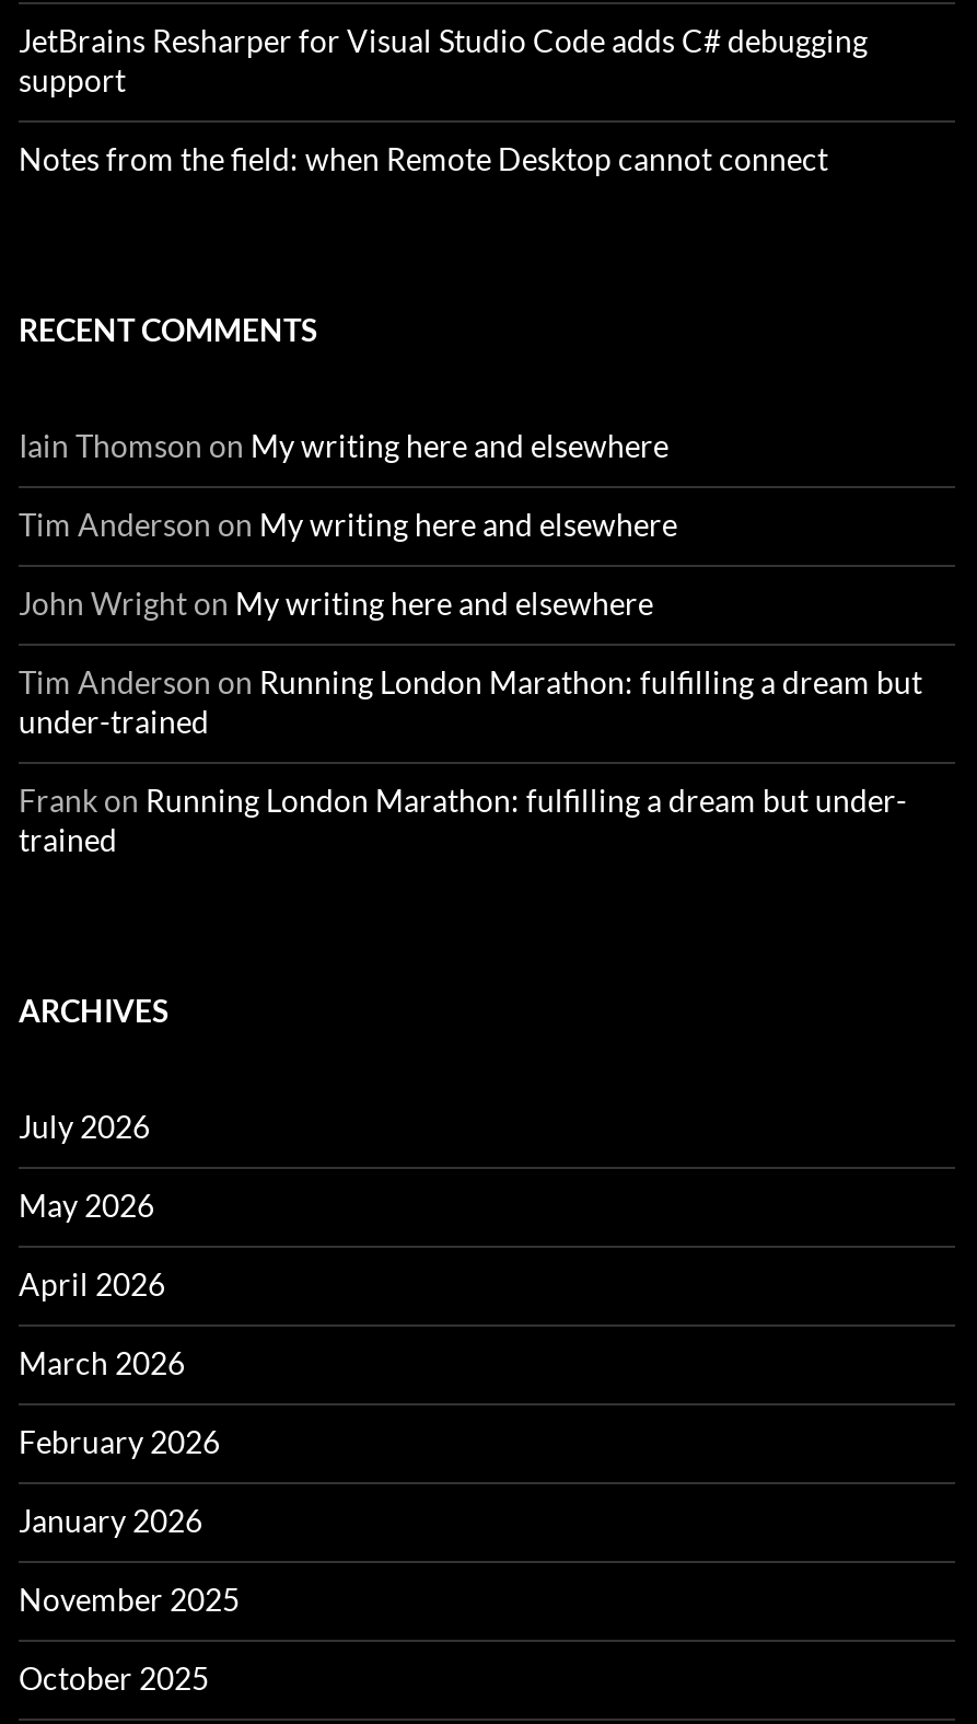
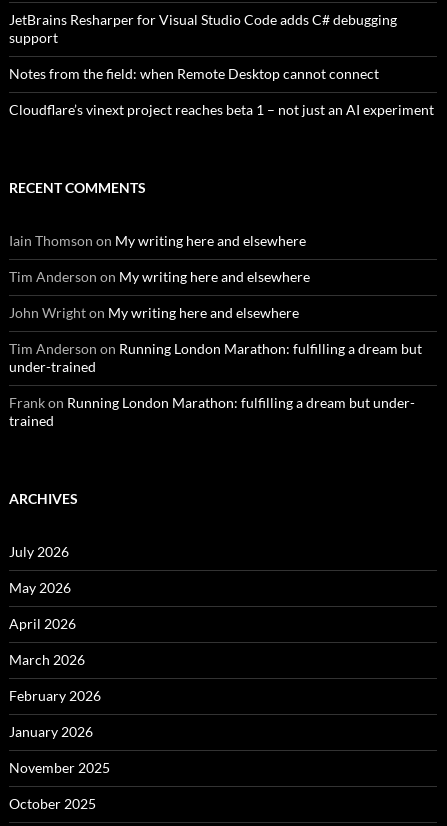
+ Cloudflare’s vinext project reaches beta 1 – not just an AI experiment
